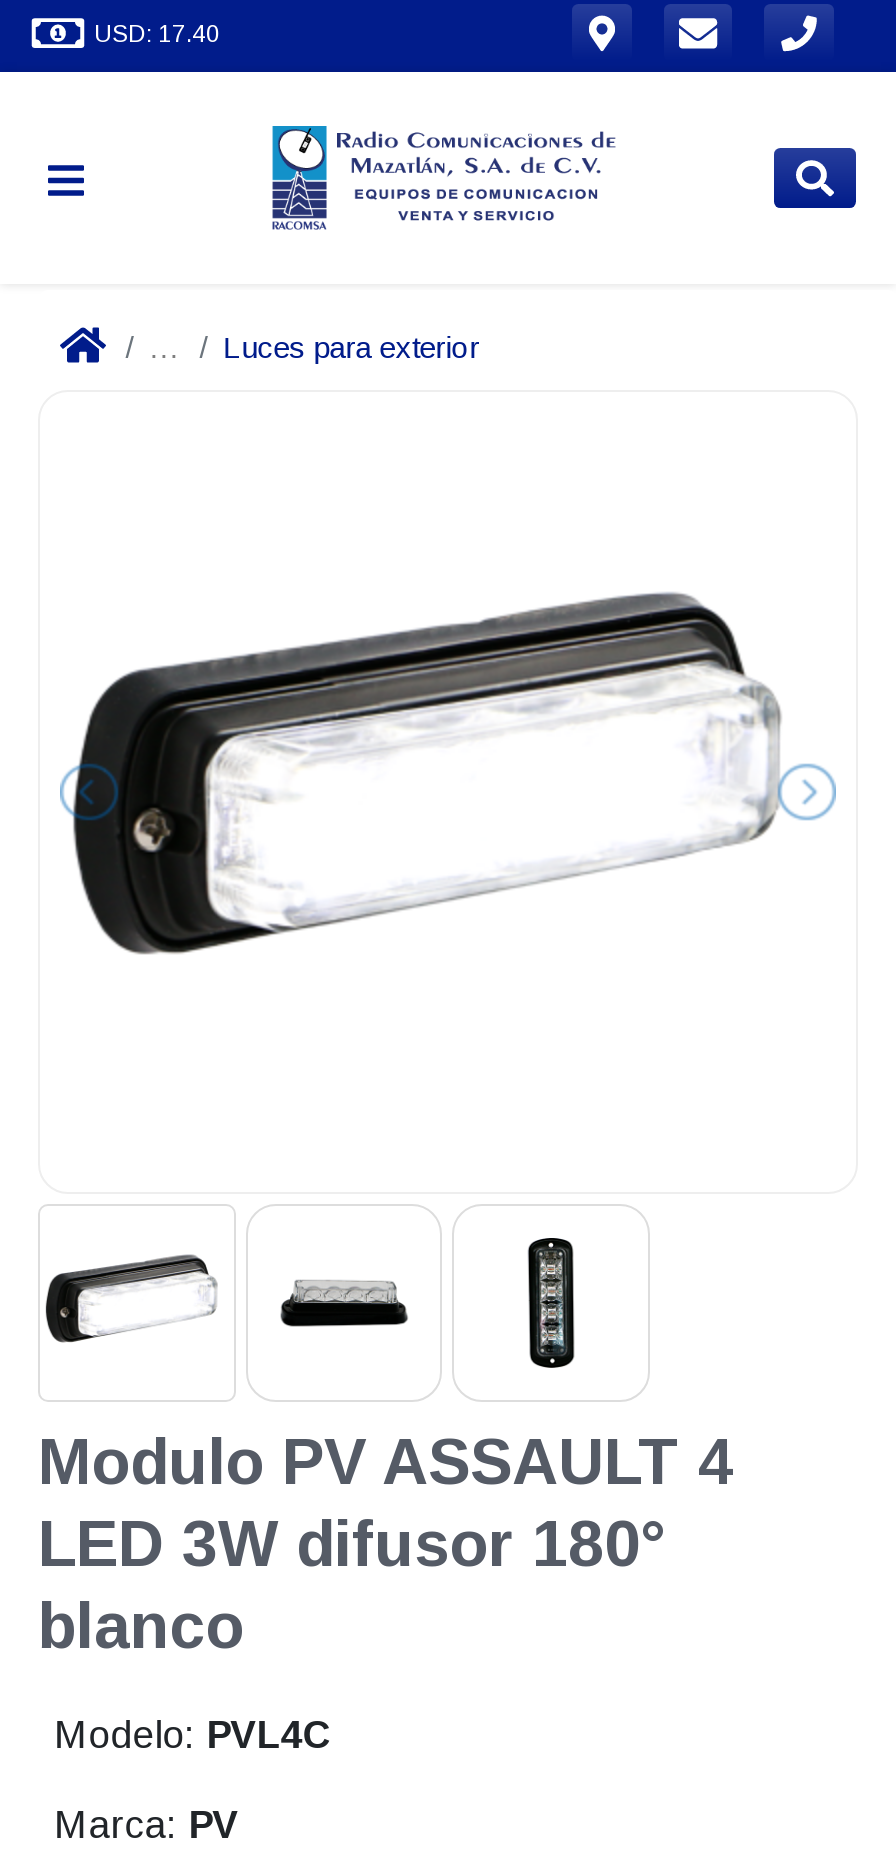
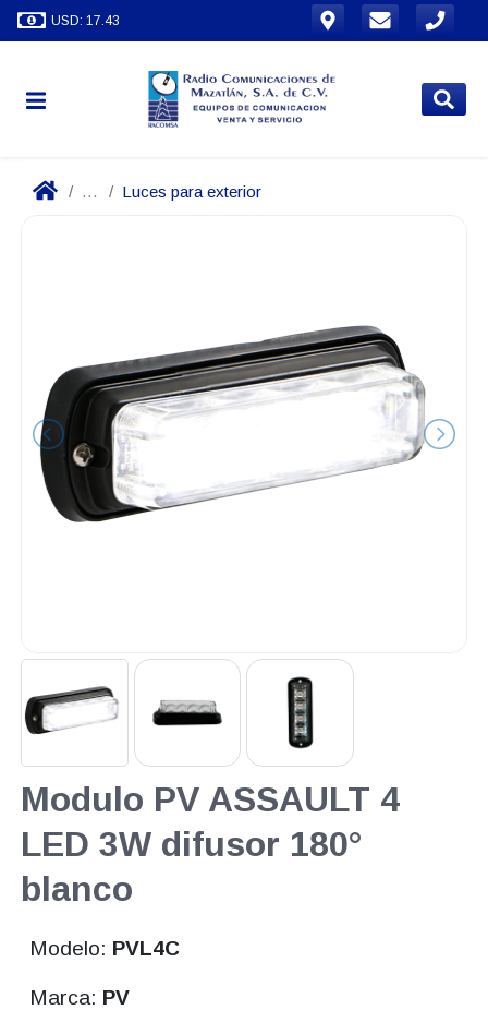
- USD: 17.40
+ USD: 17.43
